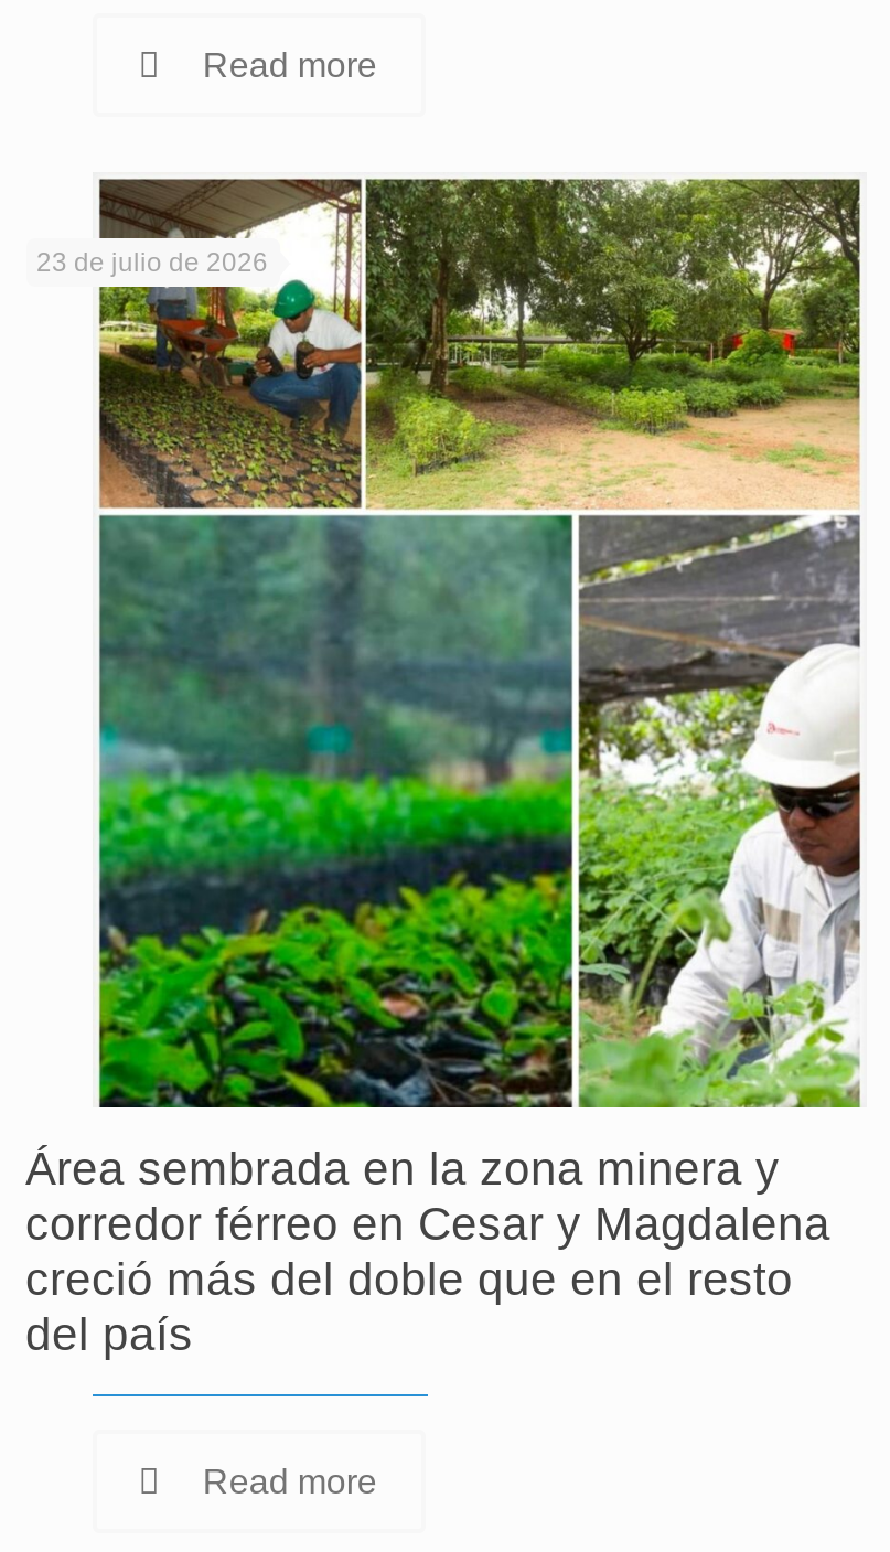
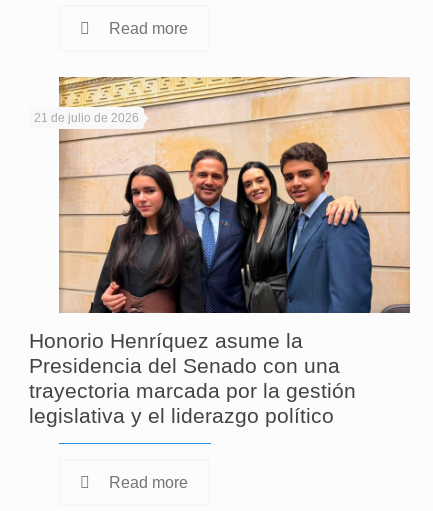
- [image]
- 23 de julio de 2026
+ [image]
+ 21 de julio de 2026

- Área sembrada en la zona minera y
- corredor férreo en Cesar y Magdalena
- creció más del doble que en el resto
- del país
+ Honorio Henríquez asume la
+ Presidencia del Senado con una
+ trayectoria marcada por la gestión
+ legislativa y el liderazgo político
